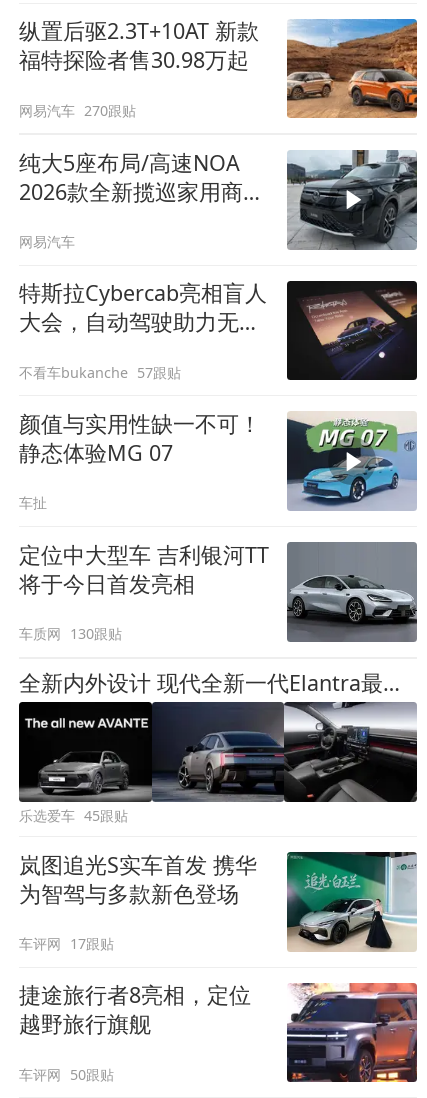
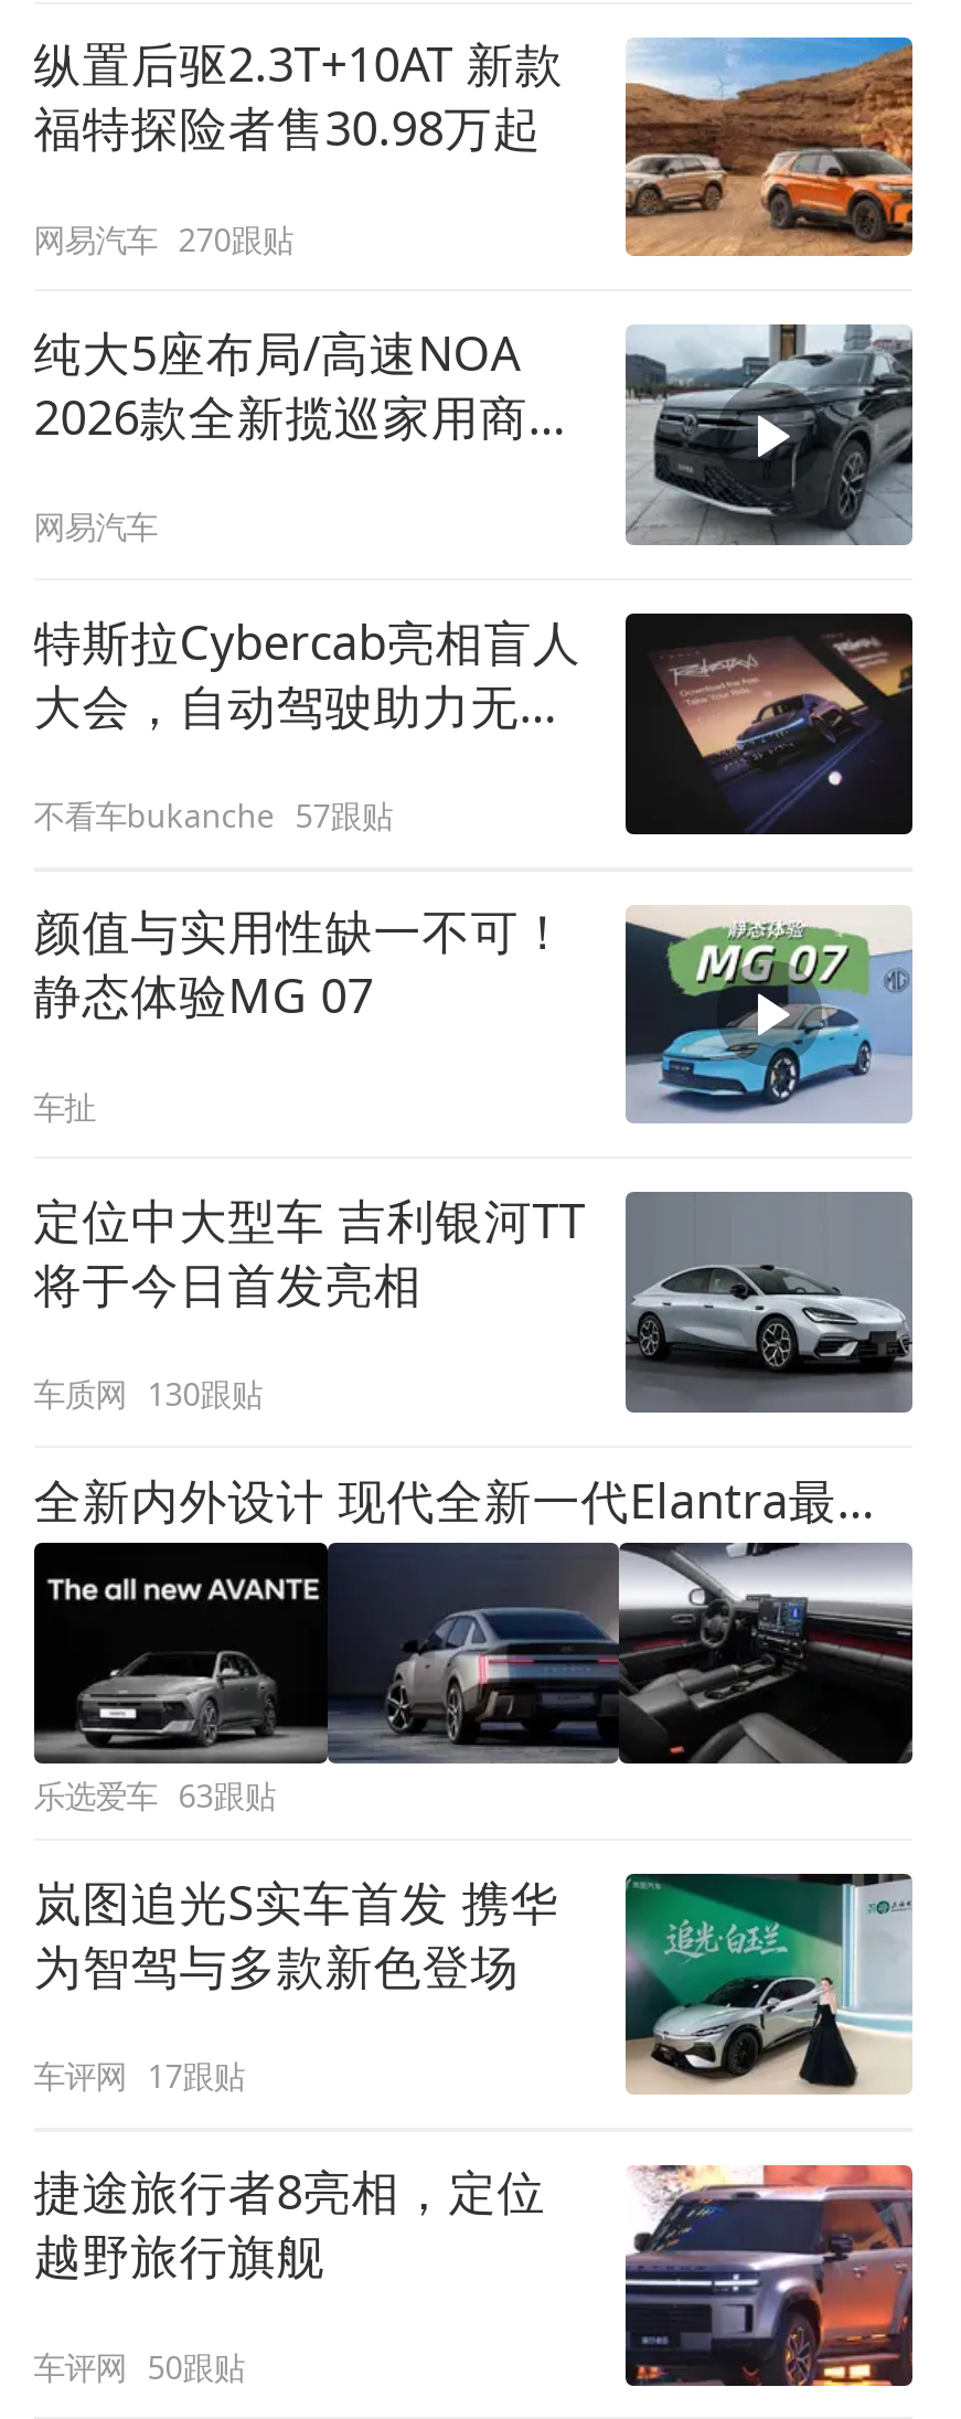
- 乐选爱车 45跟贴
+ 乐选爱车 63跟贴
